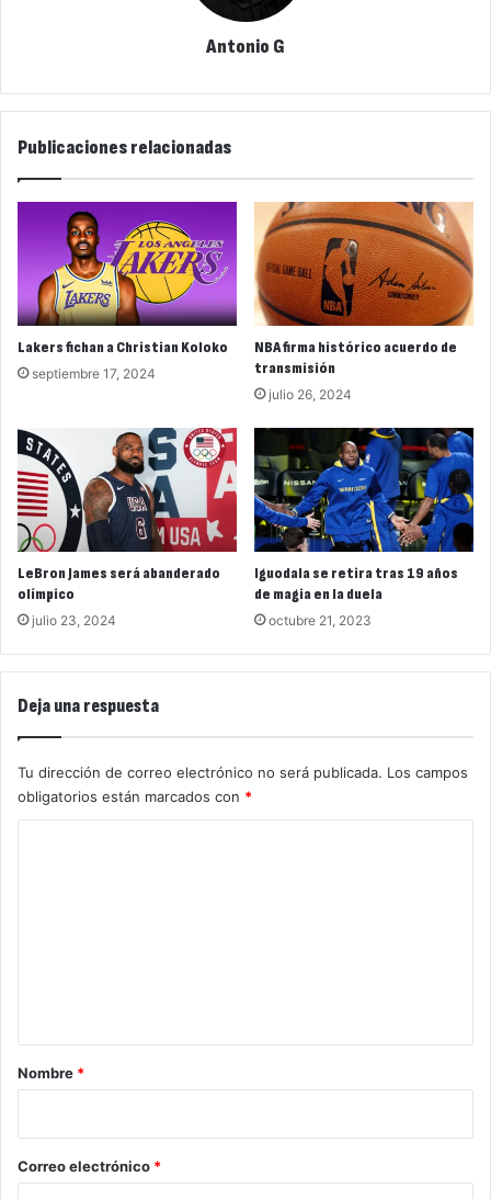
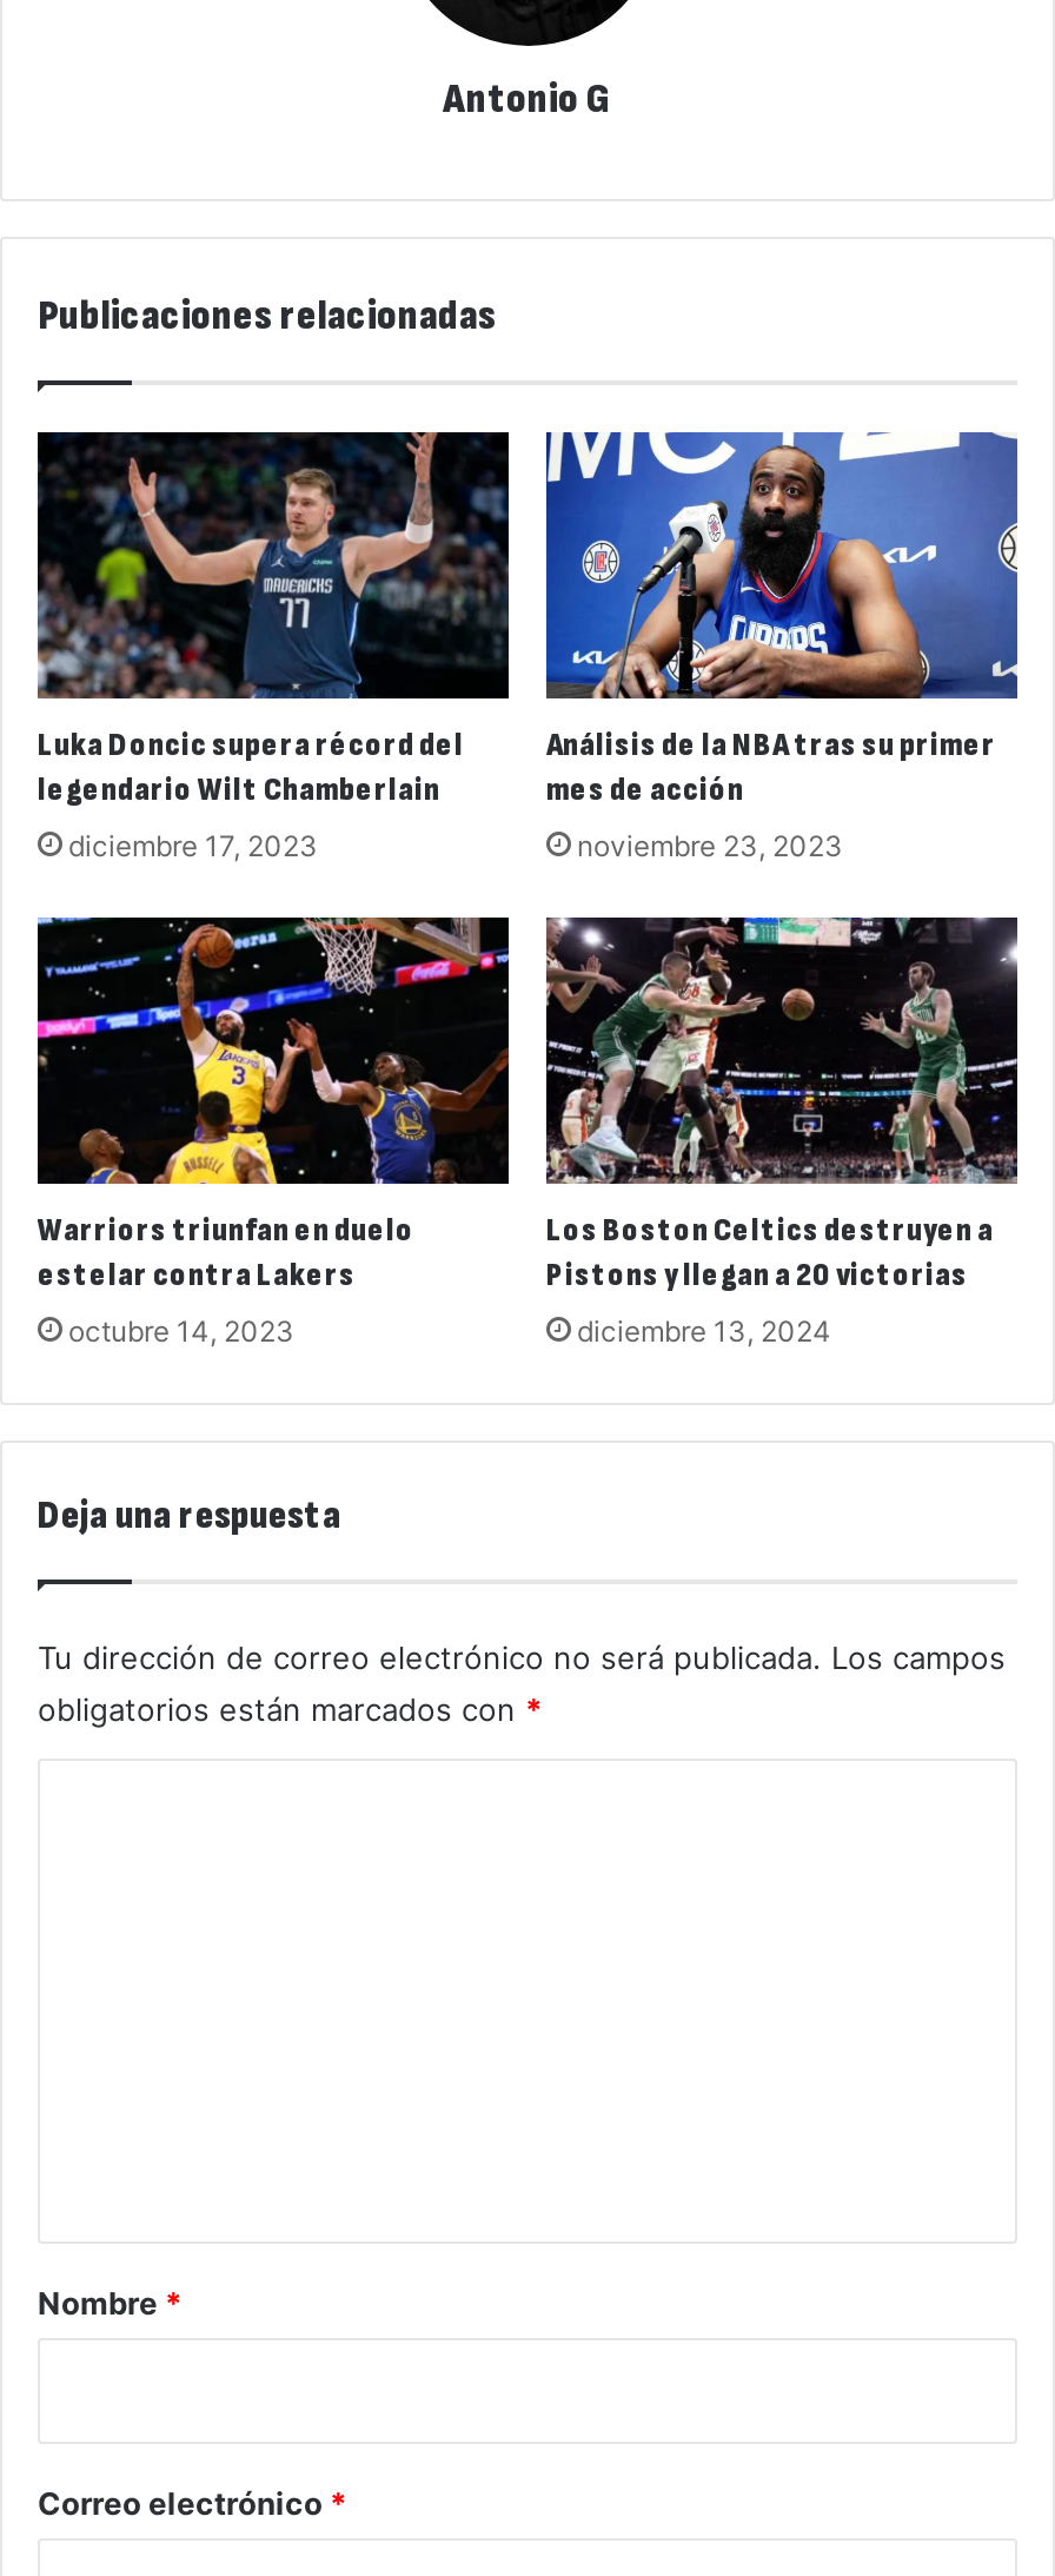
- [image]
- Lakers fichan a Christian Koloko
+ [image]
+ Luka Doncic supera récord del
+ legendario Wilt Chamberlain

- [image]
- NBA firma histórico acuerdo de
- transmisión
+ [image]
+ Análisis de la NBA tras su primer
+ mes de acción

- septiembre 17, 2024
+ diciembre 17, 2023

- julio 26, 2024
+ noviembre 23, 2023

- [image]
- LeBron James será abanderado
- olímpico
+ [image]
+ Warriors triunfan en duelo
+ estelar contra Lakers

- [image]
- Iguodala se retira tras 19 años
- de magia en la duela
+ [image]
+ Los Boston Celtics destruyen a
+ Pistons y llegan a 20 victorias

- julio 23, 2024
+ octubre 14, 2023

- octubre 21, 2023
+ diciembre 13, 2024
